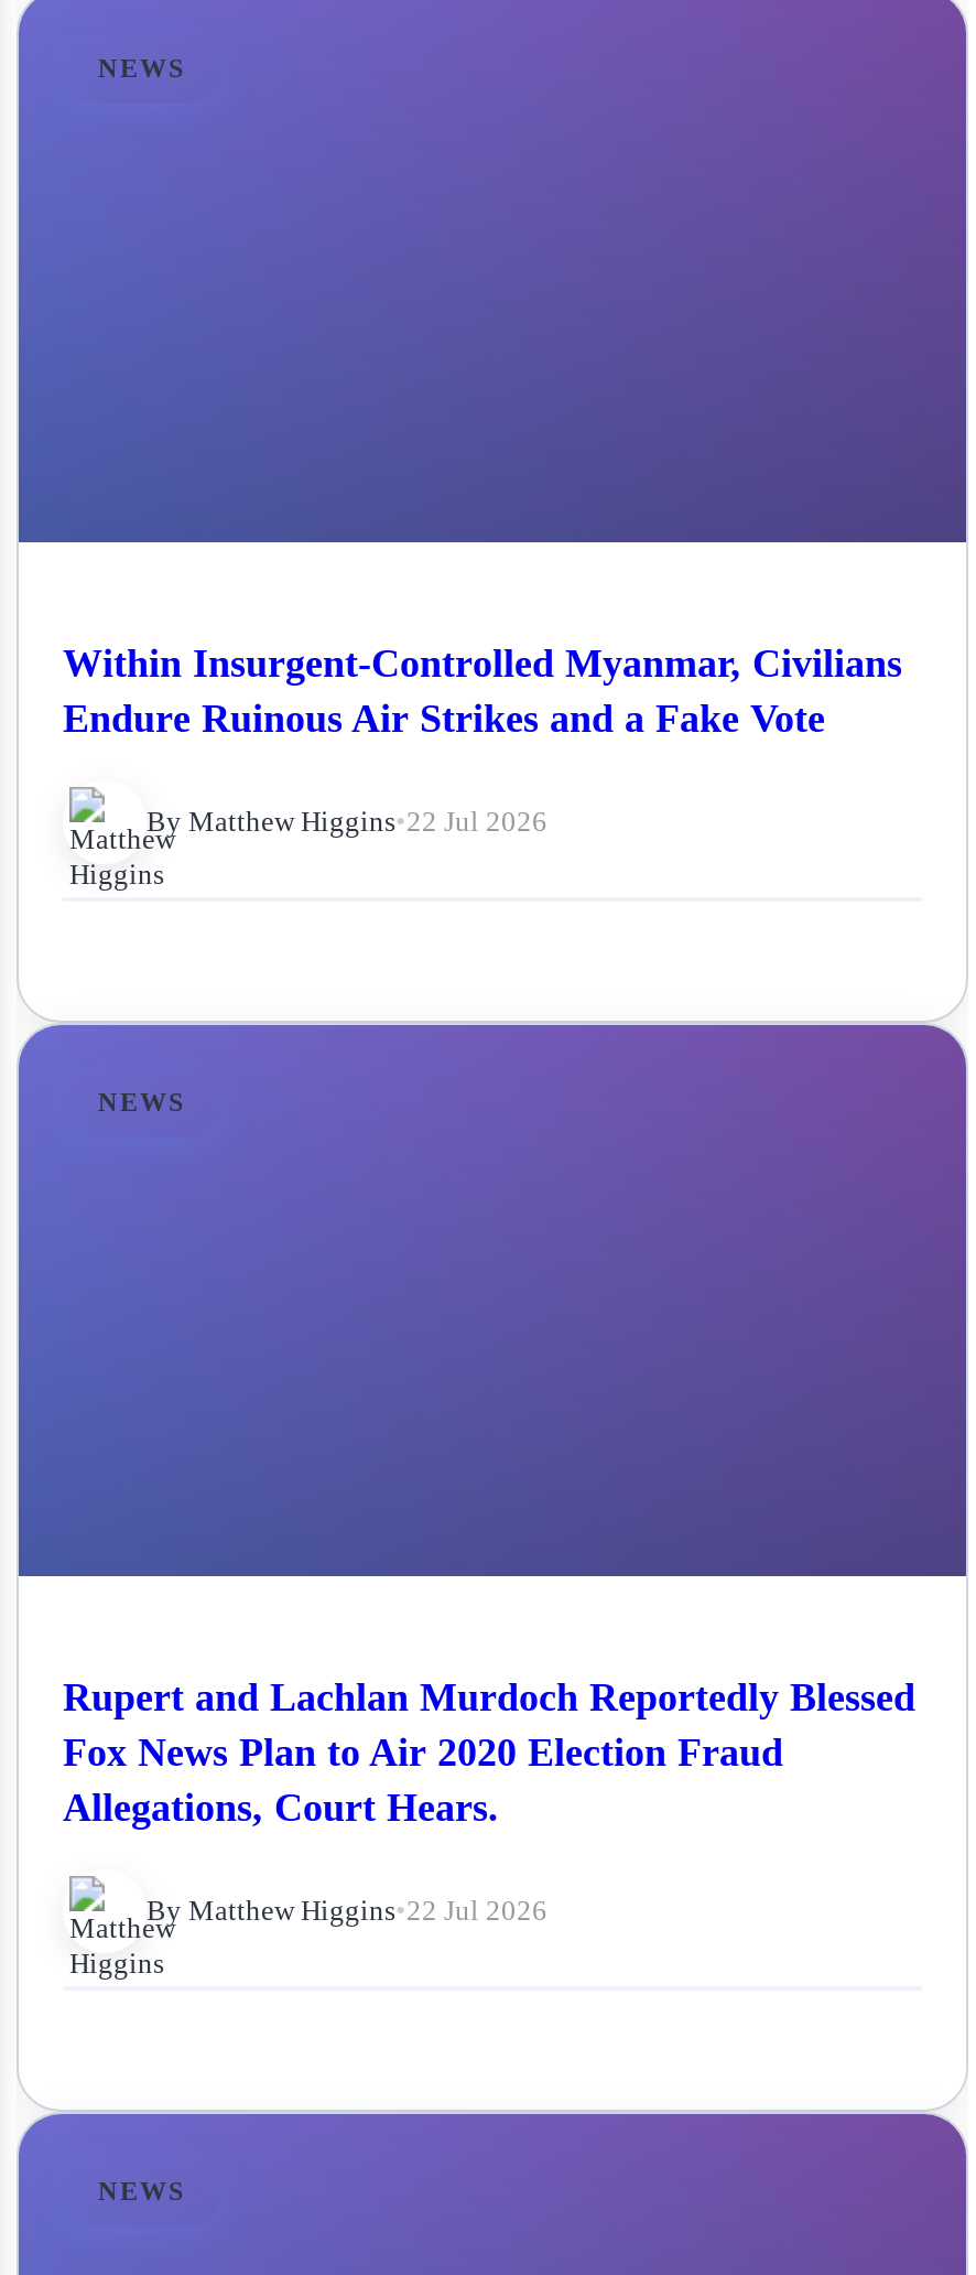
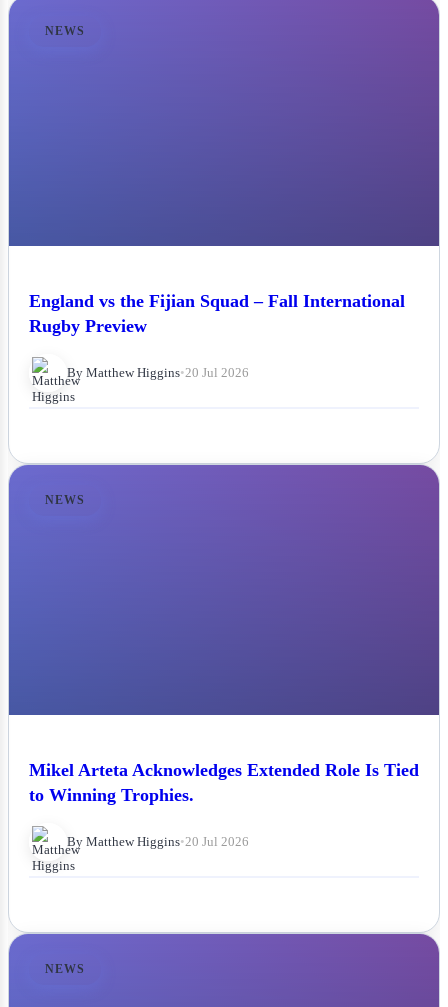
- Within Insurgent-Controlled Myanmar, Civilians
- Endure Ruinous Air Strikes and a Fake Vote
+ England vs the Fijian Squad – Fall International
+ Rugby Preview

- By Matthew Higgins • 22 Jul 2026
+ By Matthew Higgins • 20 Jul 2026

- Rupert and Lachlan Murdoch Reportedly Blessed
- Fox News Plan to Air 2020 Election Fraud
- Allegations, Court Hears.
+ Mikel Arteta Acknowledges Extended Role Is Tied
+ to Winning Trophies.

- By Matthew Higgins • 22 Jul 2026
+ By Matthew Higgins • 20 Jul 2026
